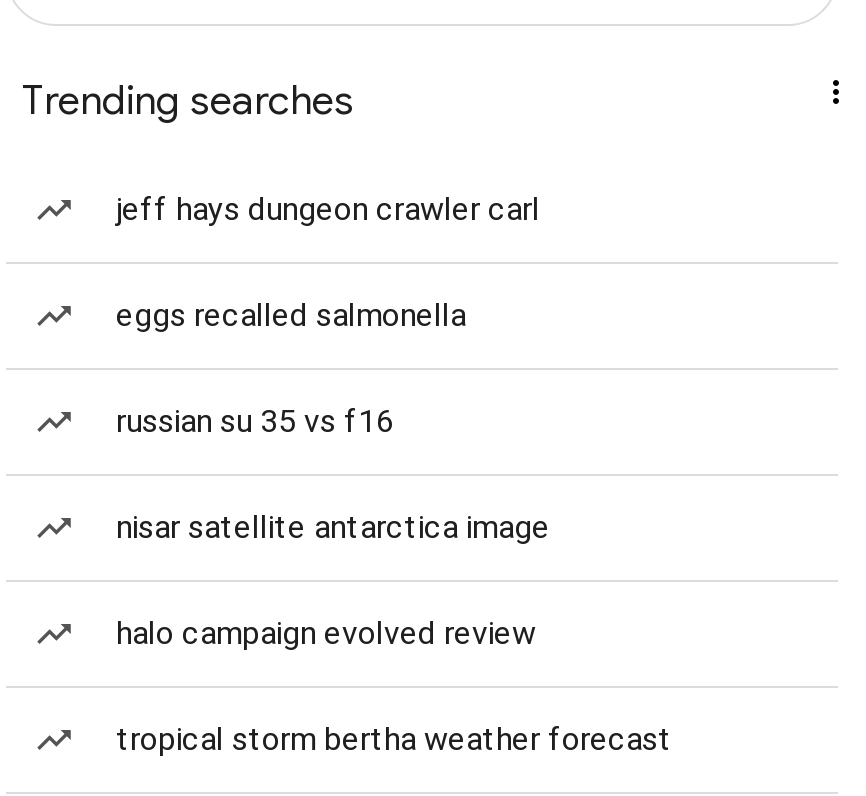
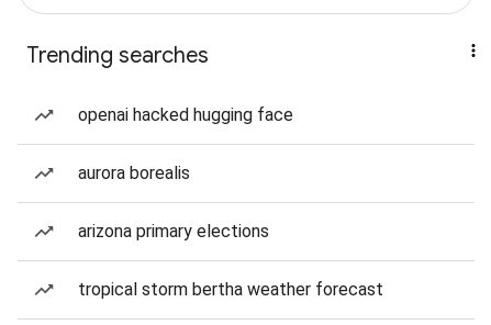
- jeff hays dungeon crawler carl
- eggs recalled salmonella
- russian su 35 vs f16
- nisar satellite antarctica image
- halo campaign evolved review
+ openai hacked hugging face
+ aurora borealis
+ arizona primary elections
